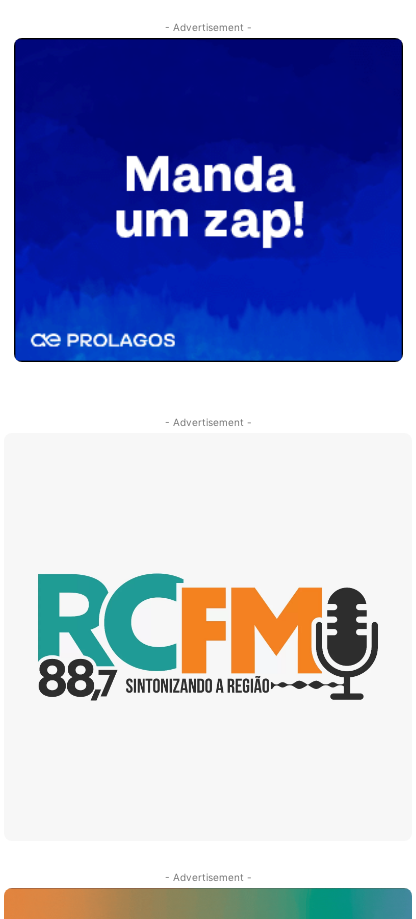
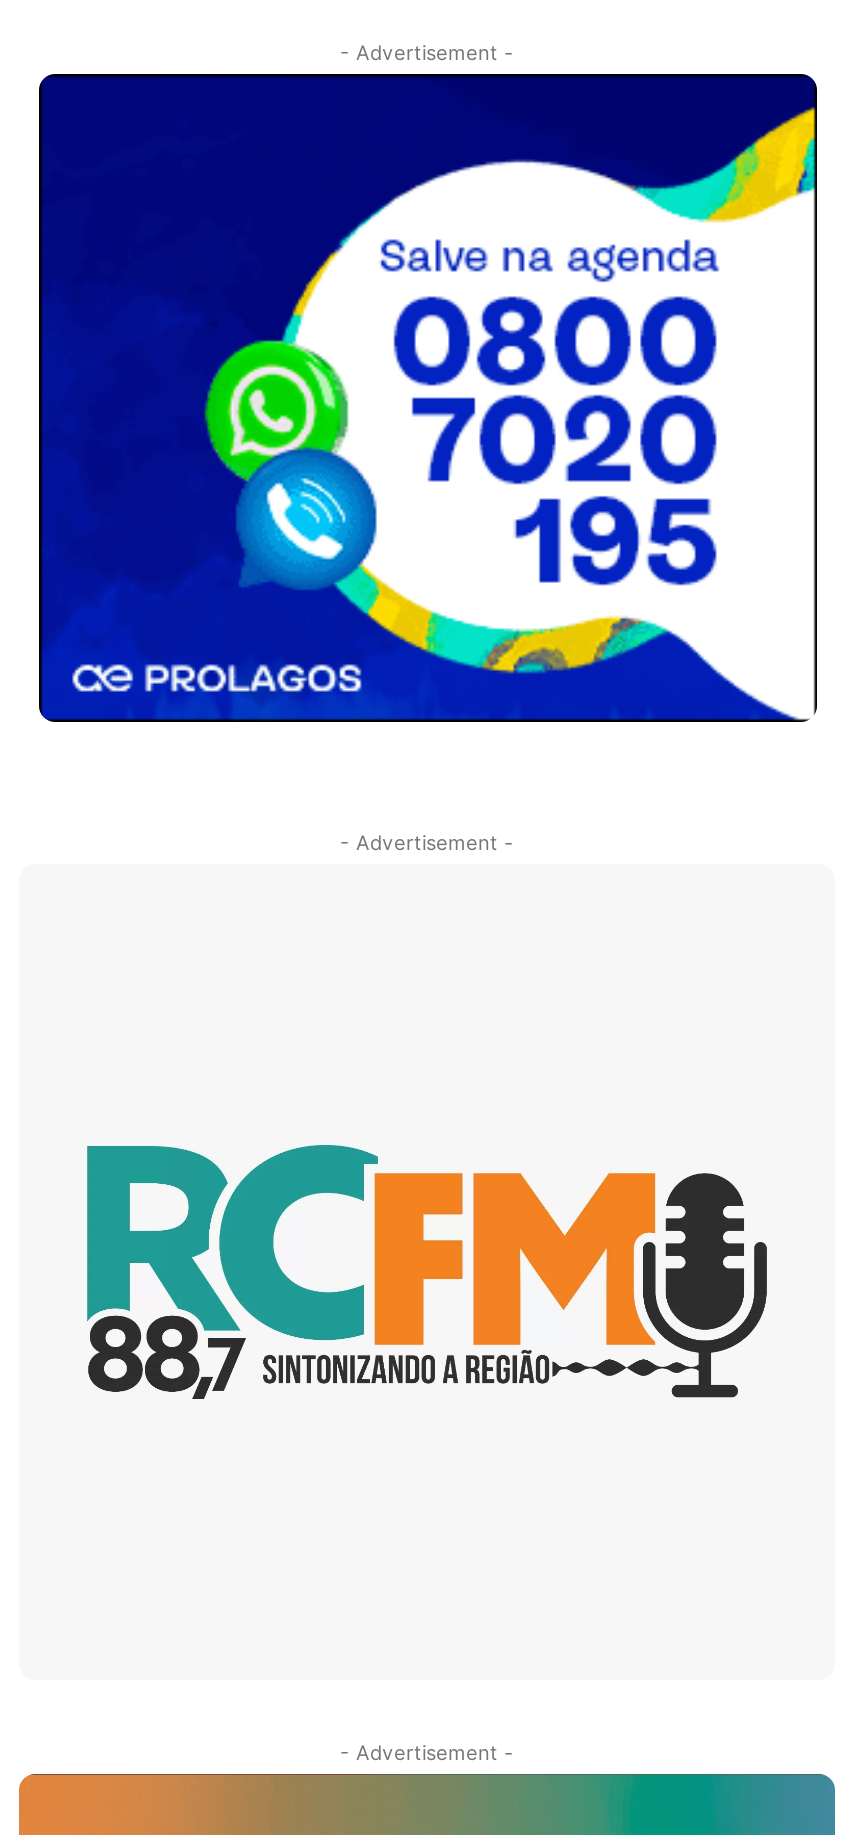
- [image]
+ [image]
